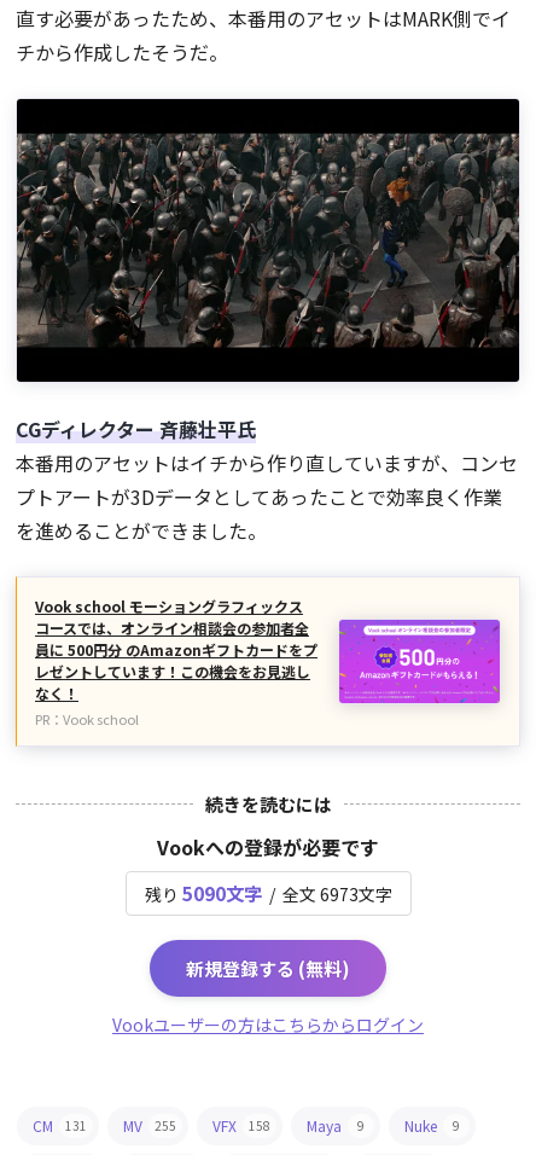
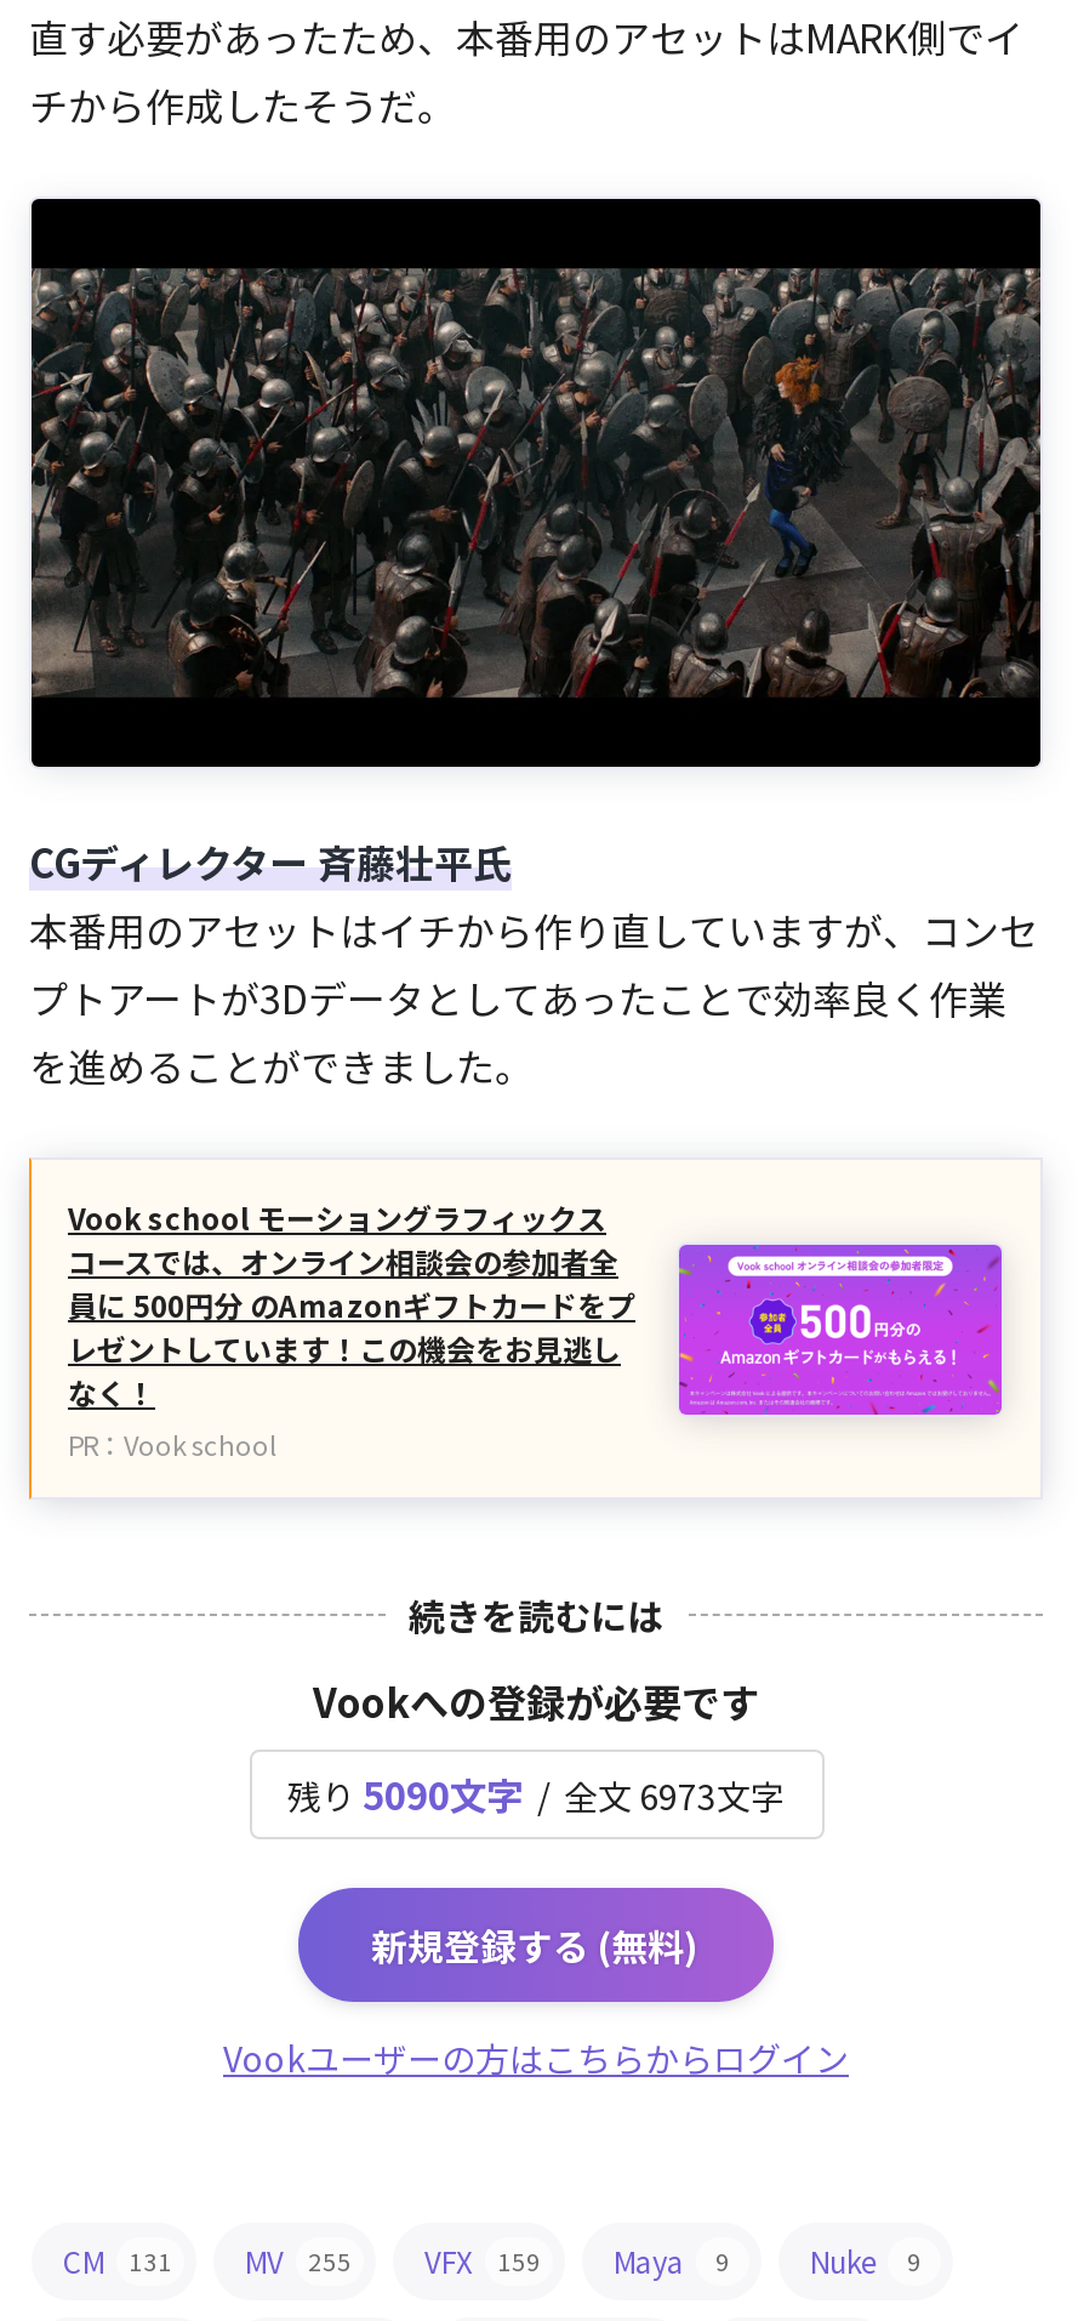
- CM 131 MV 255 VFX 158 Maya 9
+ CM 131 MV 255 VFX 159 Maya 9
